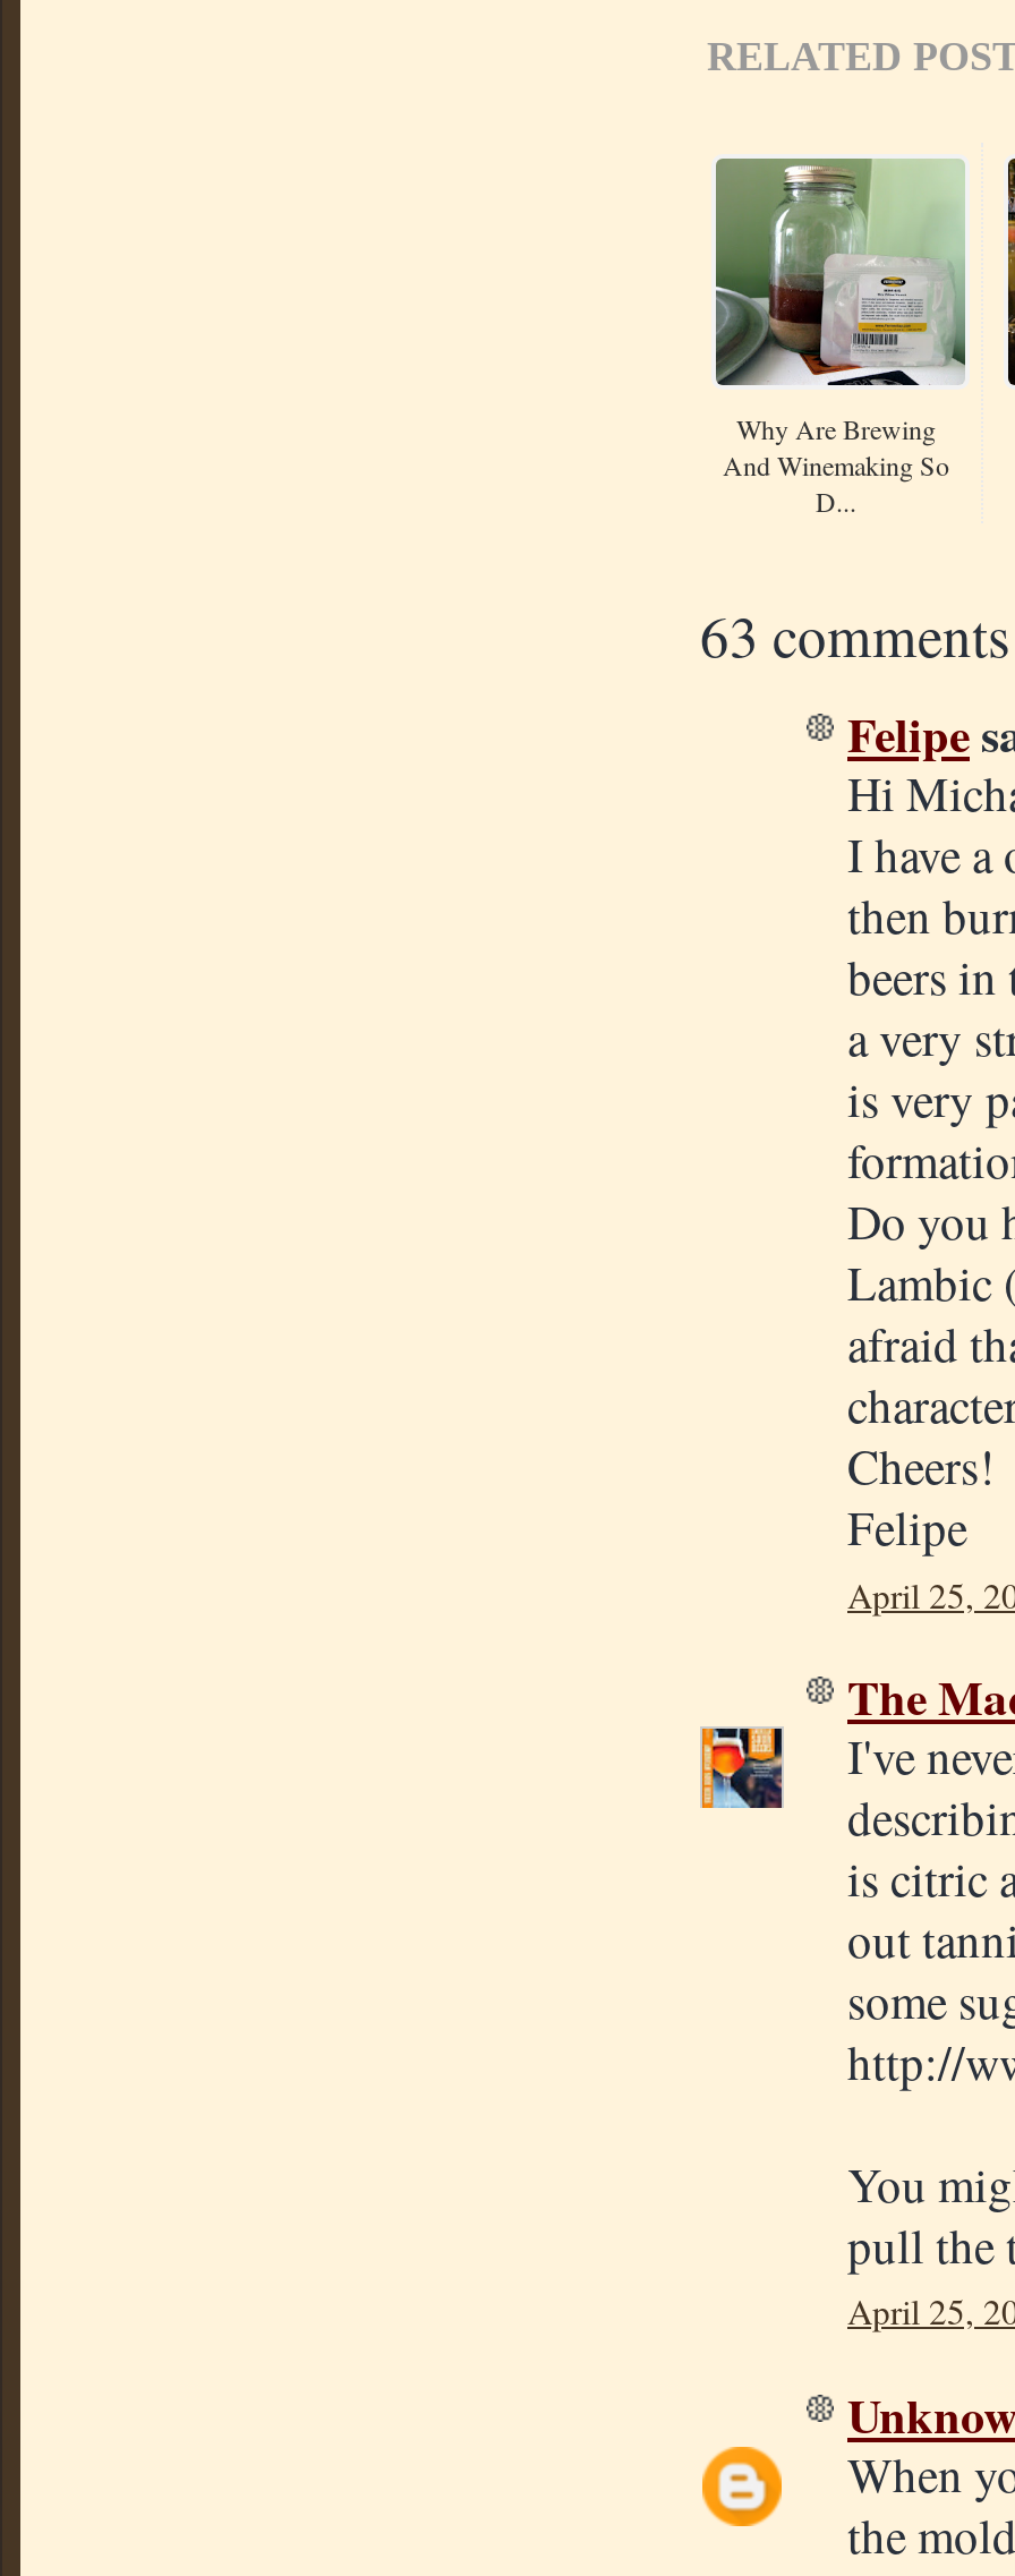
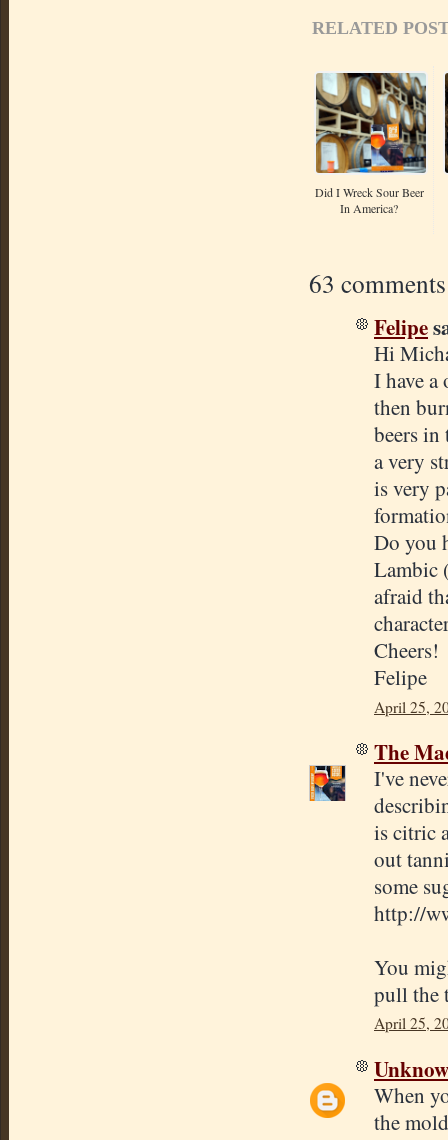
- [image]
- Why Are Brewing
- And Winemaking So
- D...
+ [image]
+ Did I Wreck Sour Beer
+ In America?
